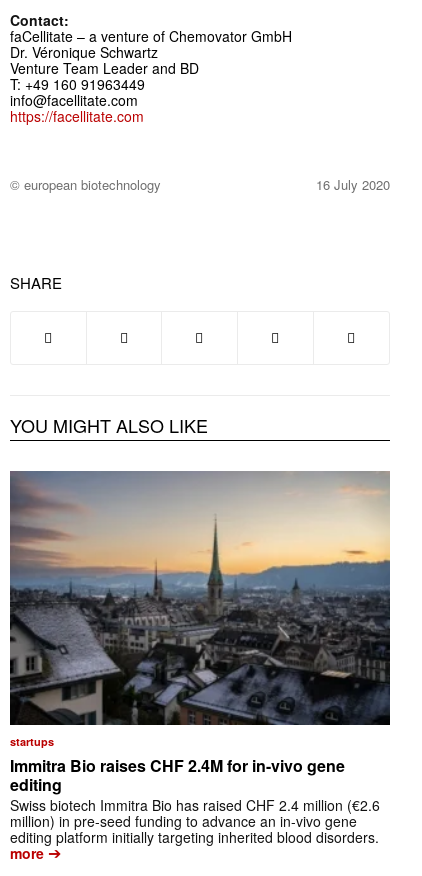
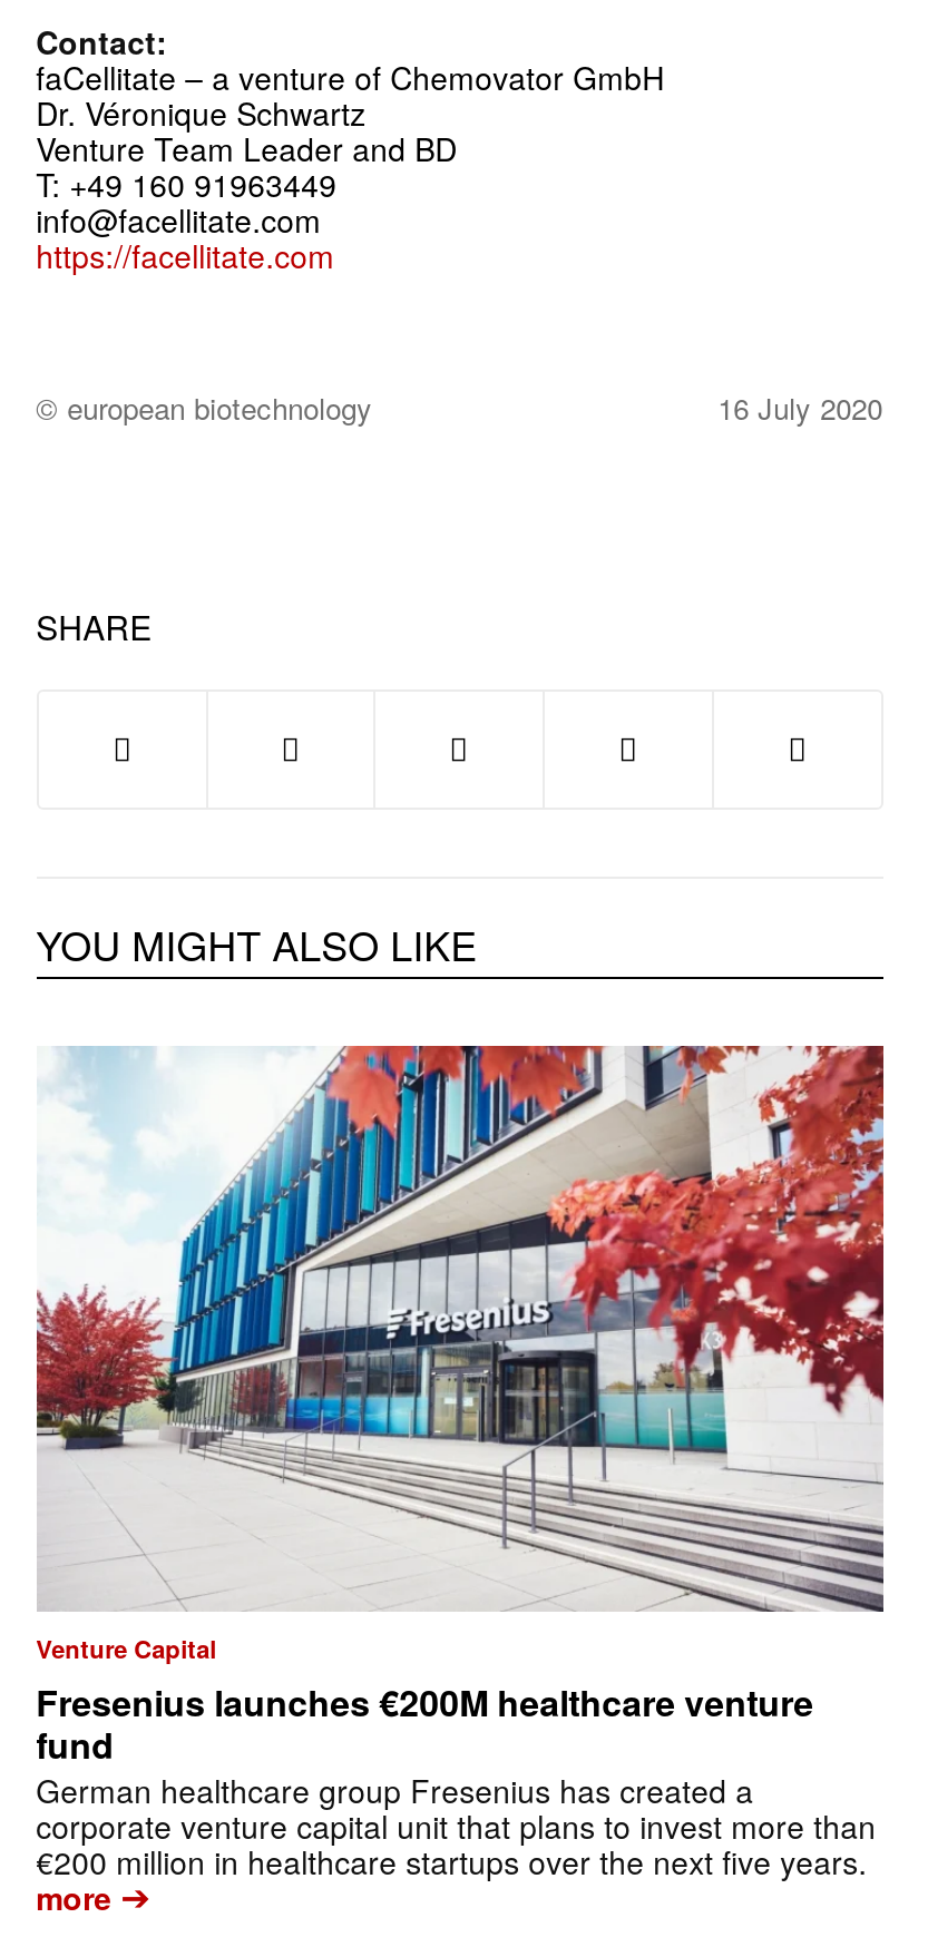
- [image]
- startups
- Immitra Bio raises CHF 2.4M for in-vivo gene
- editing
- Swiss biotech Immitra Bio has raised CHF 2.4 million (€2.6
- million) in pre-seed funding to advance an in-vivo gene
- editing platform initially targeting inherited blood disorders.
+ [image]
+ Venture Capital
+ Fresenius launches €200M healthcare venture
+ fund
+ German healthcare group Fresenius has created a
+ corporate venture capital unit that plans to invest more than
+ €200 million in healthcare startups over the next five years.
